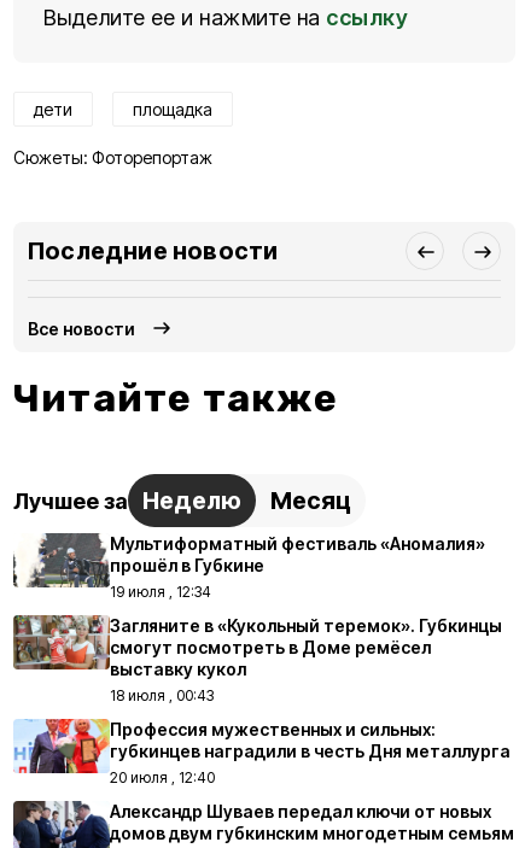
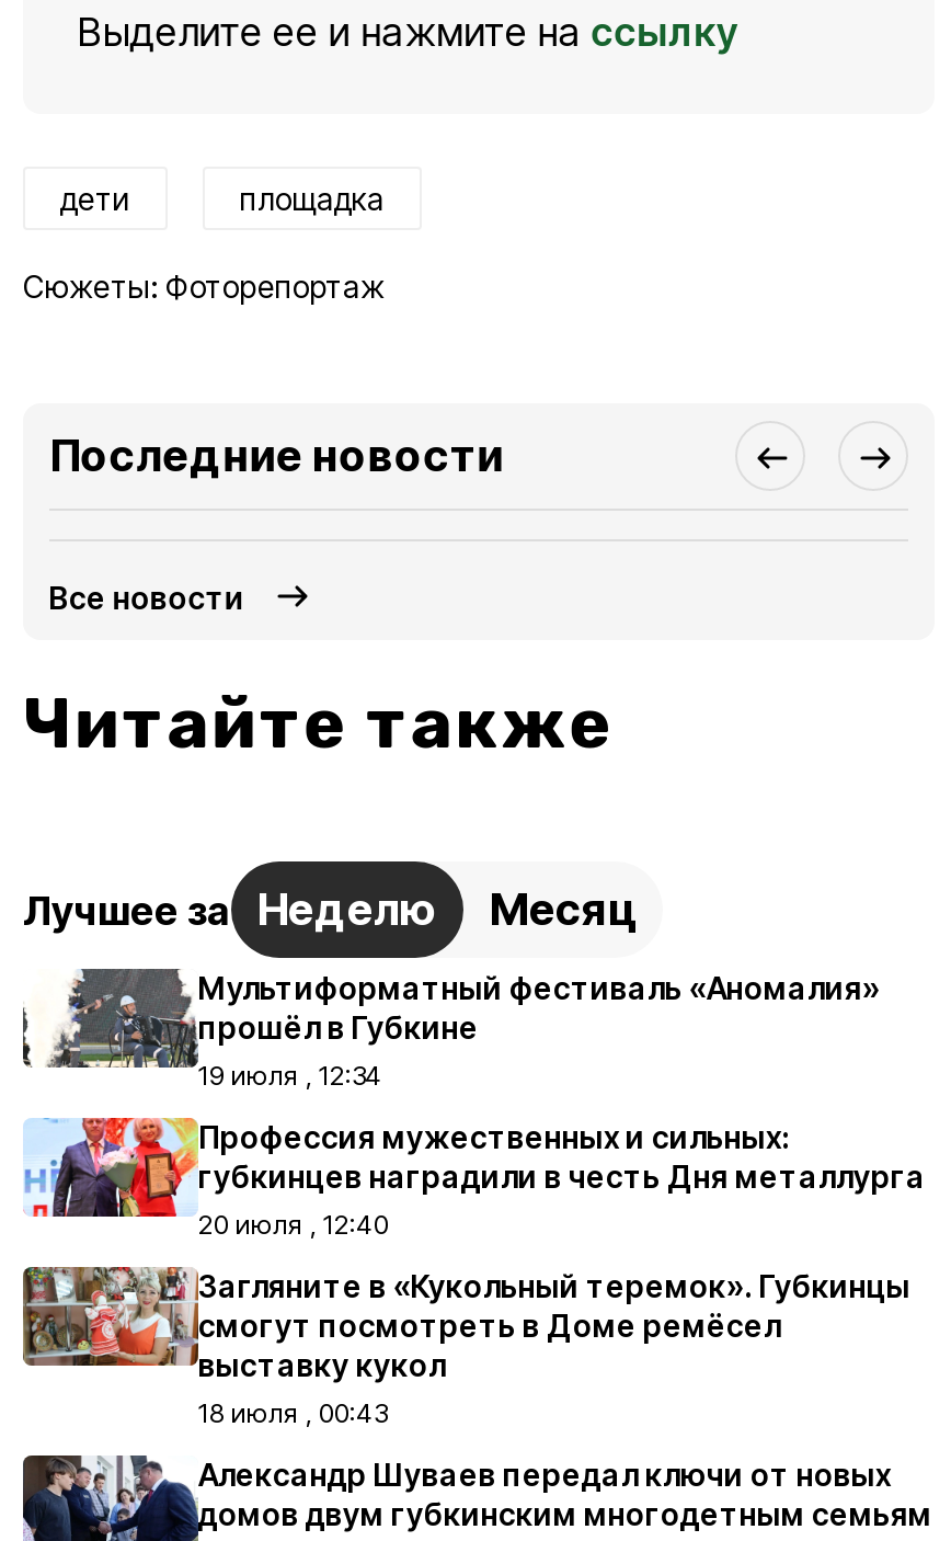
moved down: [image] | Загляните в «Кукольный теремок». Губкинцы | смогут посмотреть в Доме ремёсел | выставку кукол | 18 июля , 00:43

moved up: [image] | Профессия мужественных и сильных: | губкинцев наградили в честь Дня металлурга | 20 июля , 12:40
